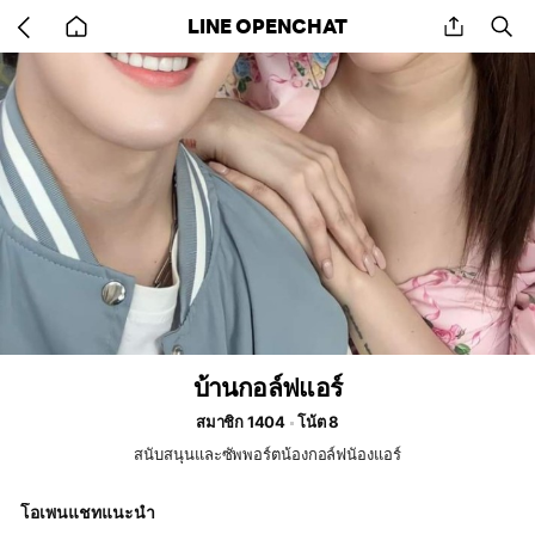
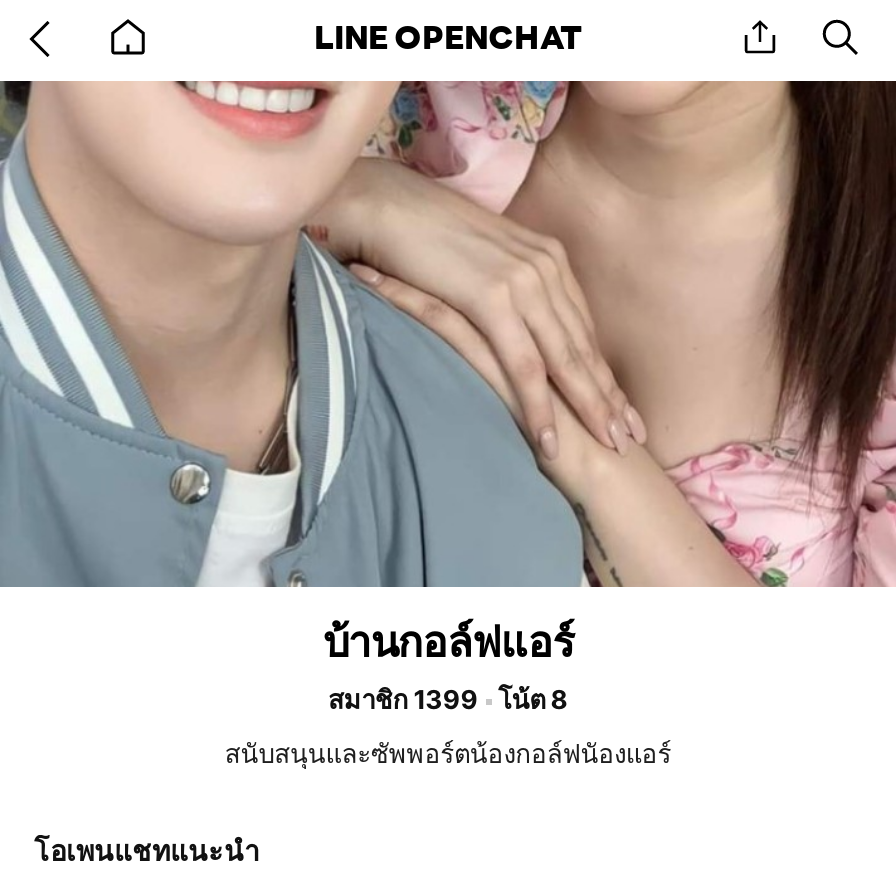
- สมาชิก 1404 โน้ต 8
+ สมาชิก 1399 โน้ต 8
